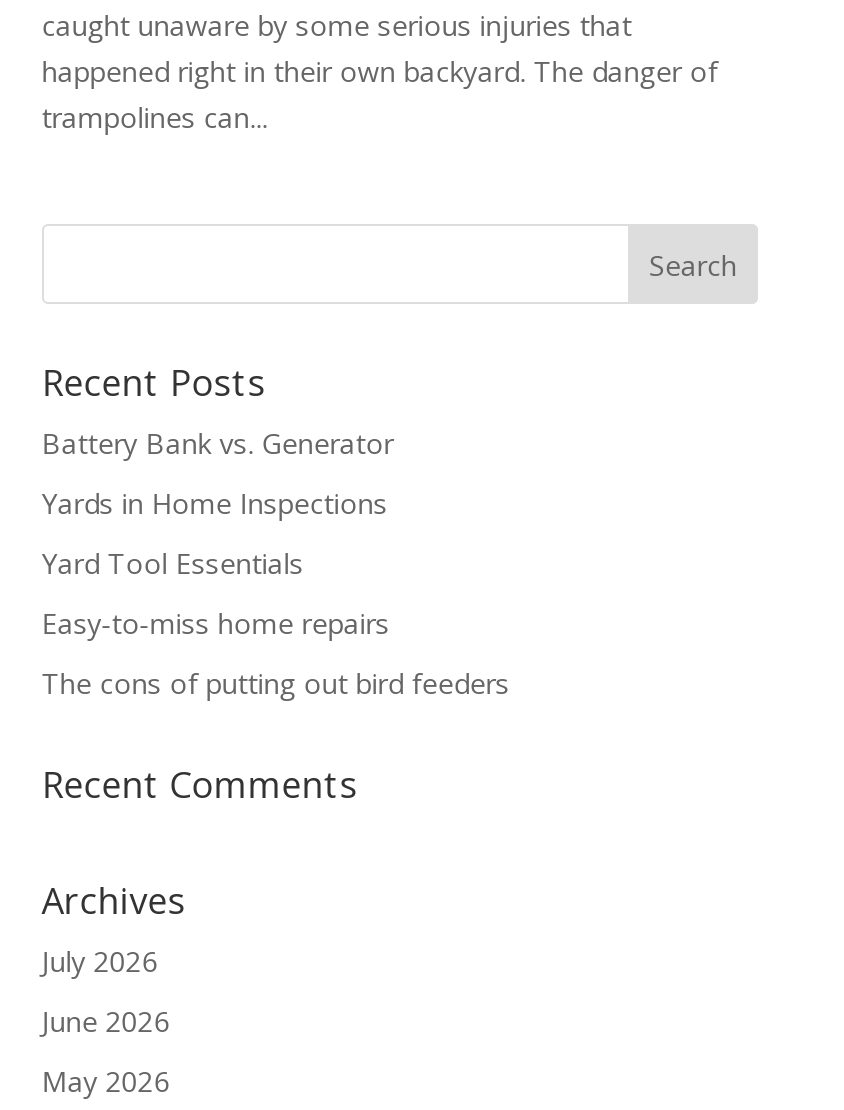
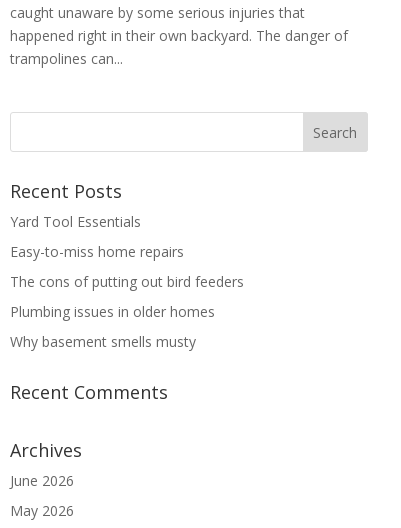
- Battery Bank vs. Generator
- Yards in Home Inspections

moved up: Yard Tool Essentials | Easy-to-miss home repairs | The cons of putting out bird feeders

+ Plumbing issues in older homes
+ Why basement smells musty

- July 2026
